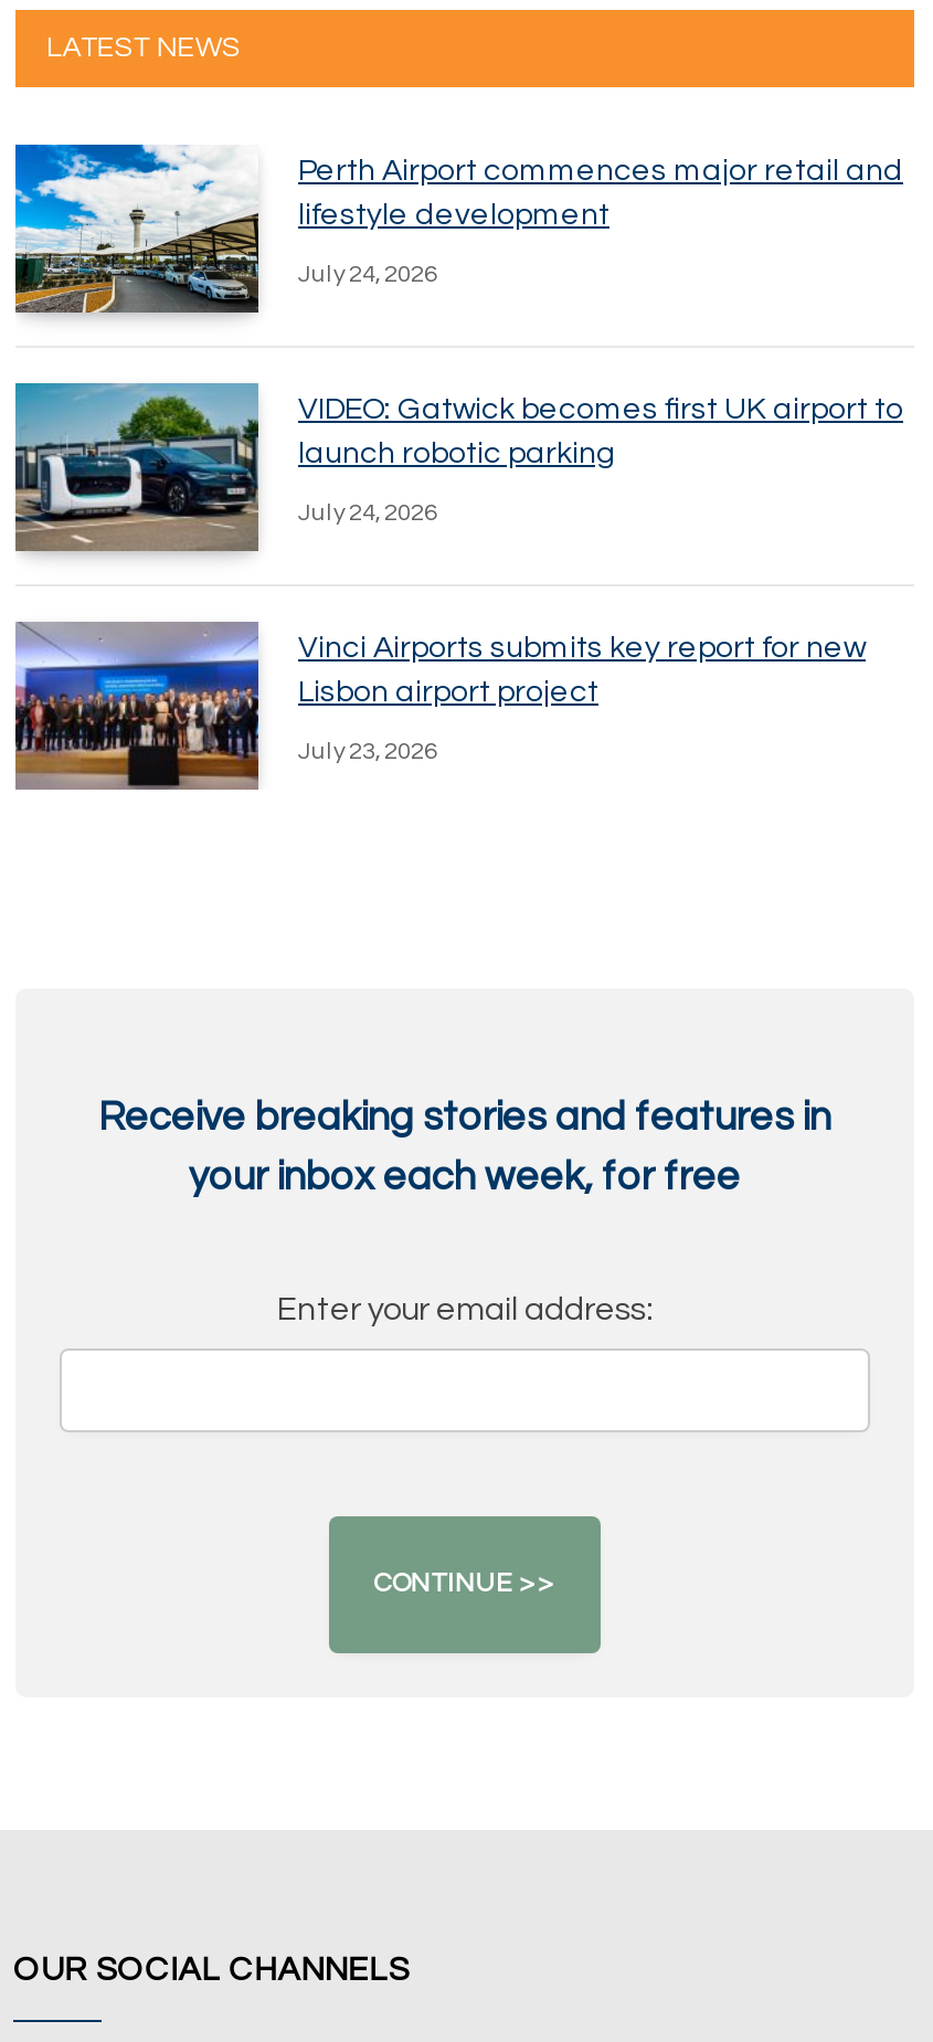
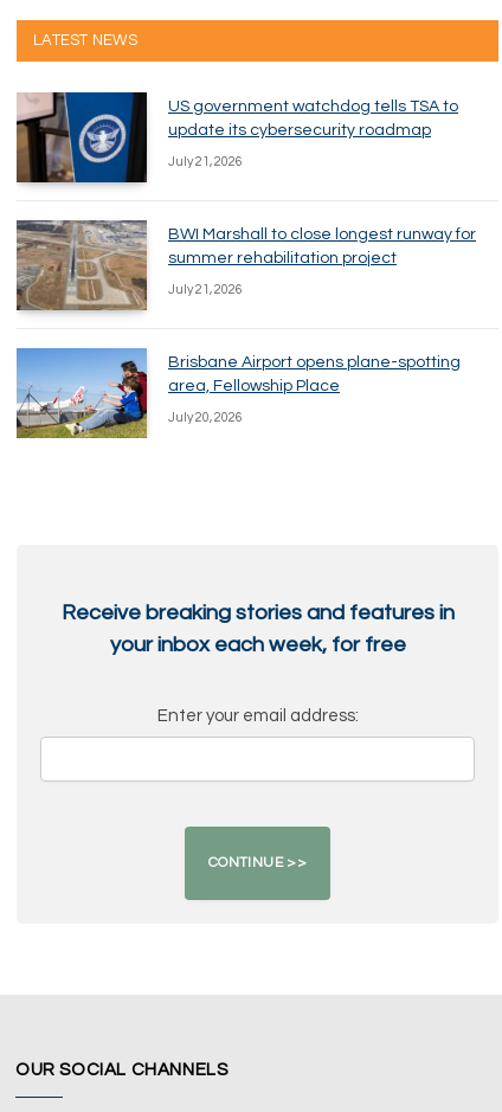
- [image]
- Perth Airport commences major retail and
- lifestyle development
+ [image]
+ US government watchdog tells TSA to
+ update its cybersecurity roadmap

- July 24, 2026
+ July 21, 2026

- [image]
- VIDEO: Gatwick becomes first UK airport to
- launch robotic parking
+ [image]
+ BWI Marshall to close longest runway for
+ summer rehabilitation project

- July 24, 2026
+ July 21, 2026

- [image]
- Vinci Airports submits key report for new
- Lisbon airport project
+ [image]
+ Brisbane Airport opens plane-spotting
+ area, Fellowship Place

- July 23, 2026
+ July 20, 2026
